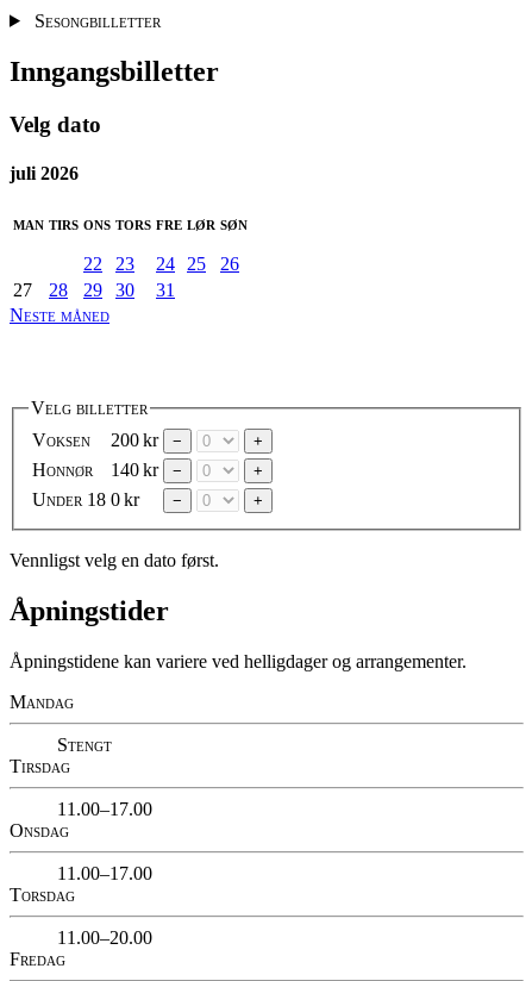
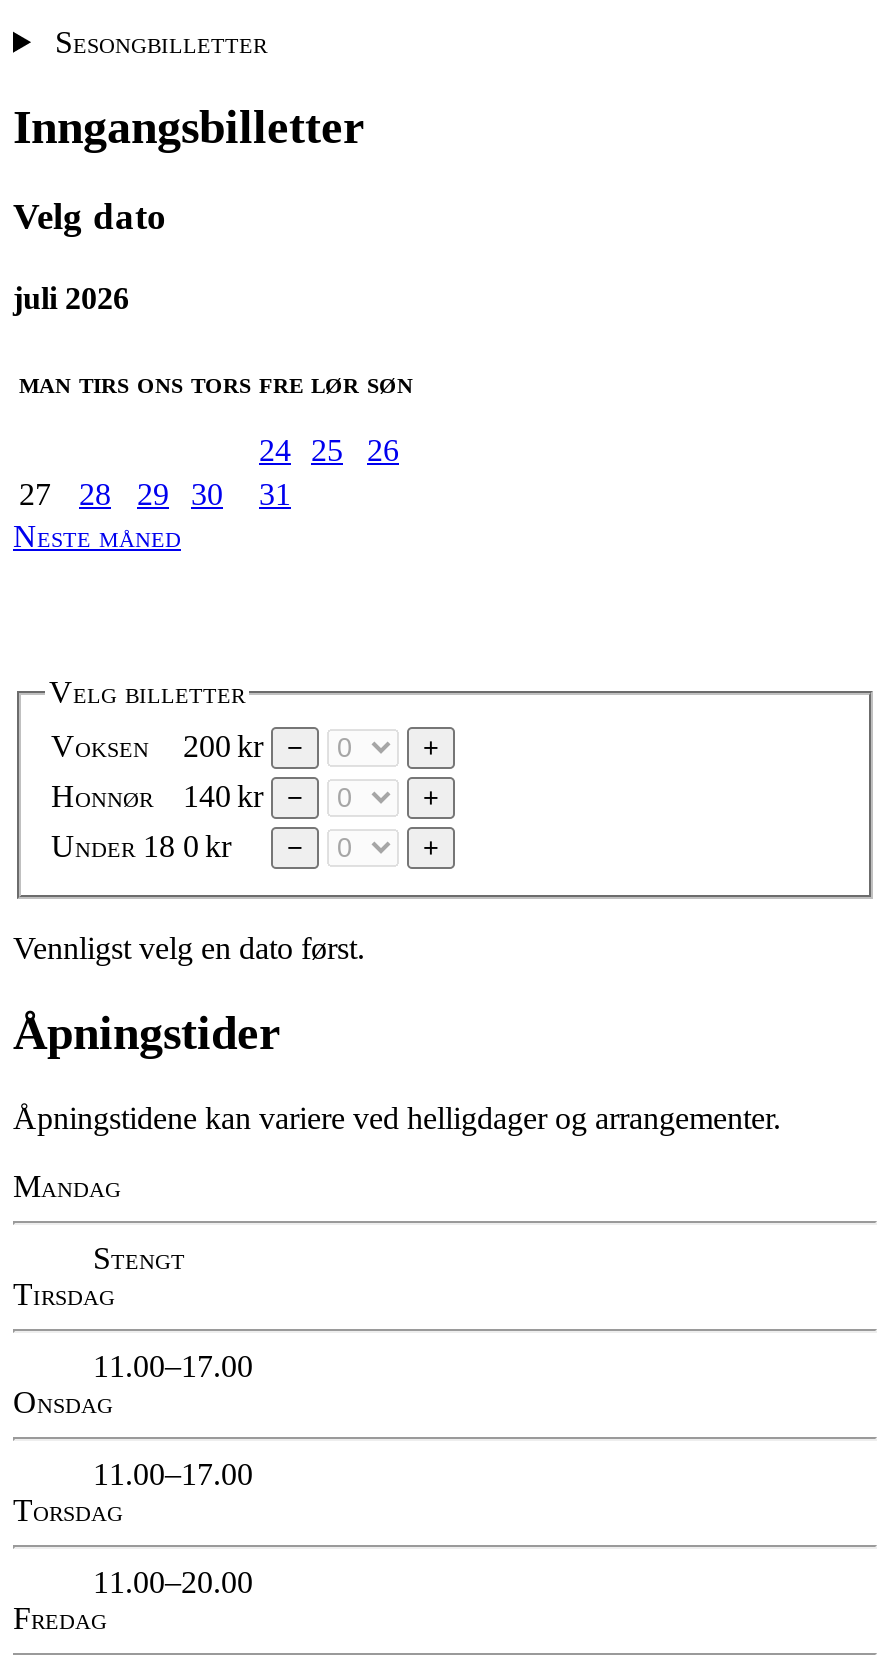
- 22
- 23
